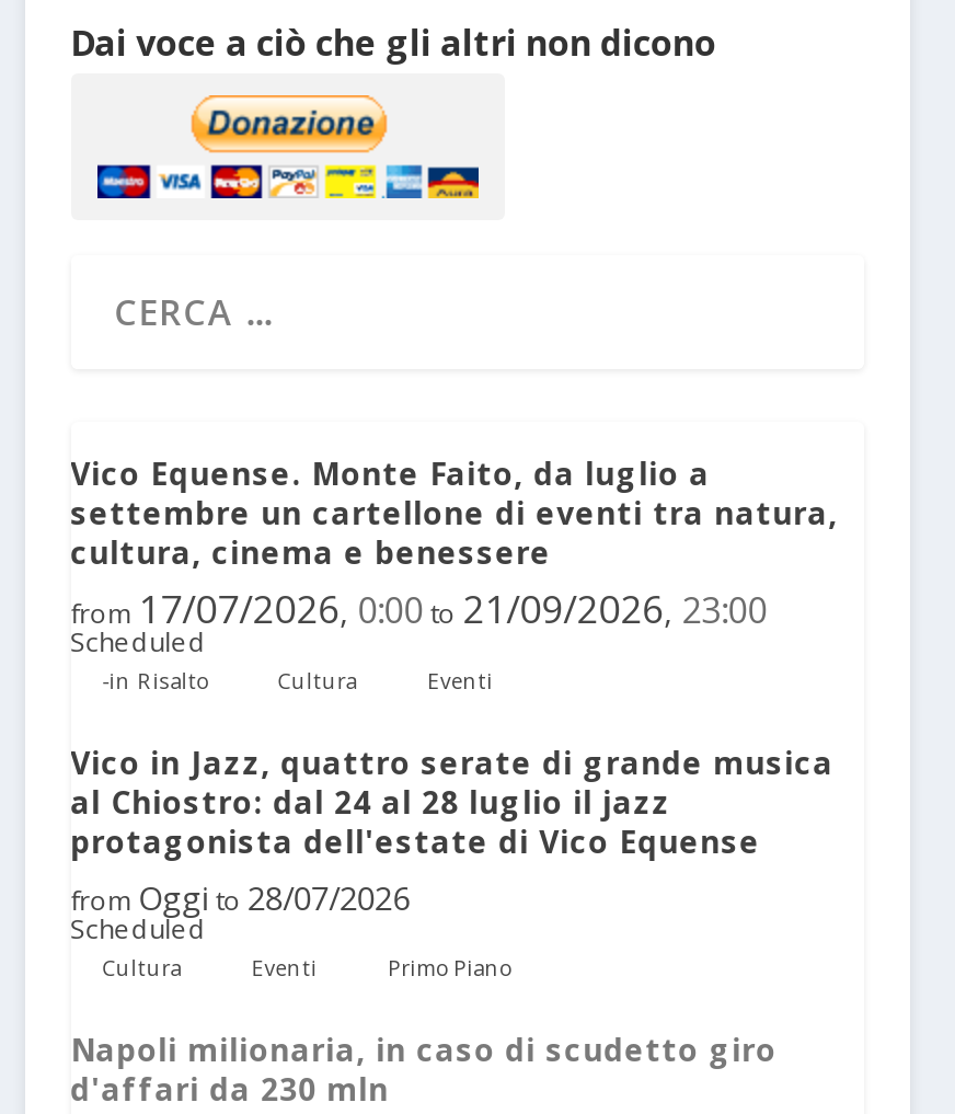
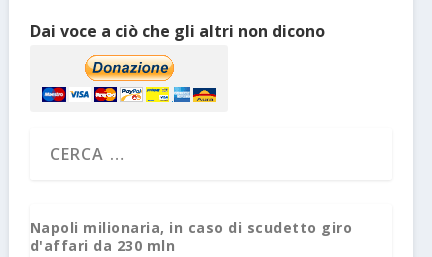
- Vico Equense. Monte Faito, da luglio a
- settembre un cartellone di eventi tra natura,
- cultura, cinema e benessere
- from 17/07/2026, 0:00 to 21/09/2026, 23:00
- Scheduled
- -in Risalto
- Cultura
- Eventi
- Vico in Jazz, quattro serate di grande musica
- al Chiostro: dal 24 al 28 luglio il jazz
- protagonista dell'estate di Vico Equense
- from Oggi to 28/07/2026
- Scheduled
- Cultura
- Eventi
- Primo Piano
